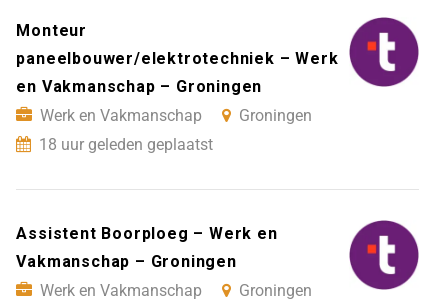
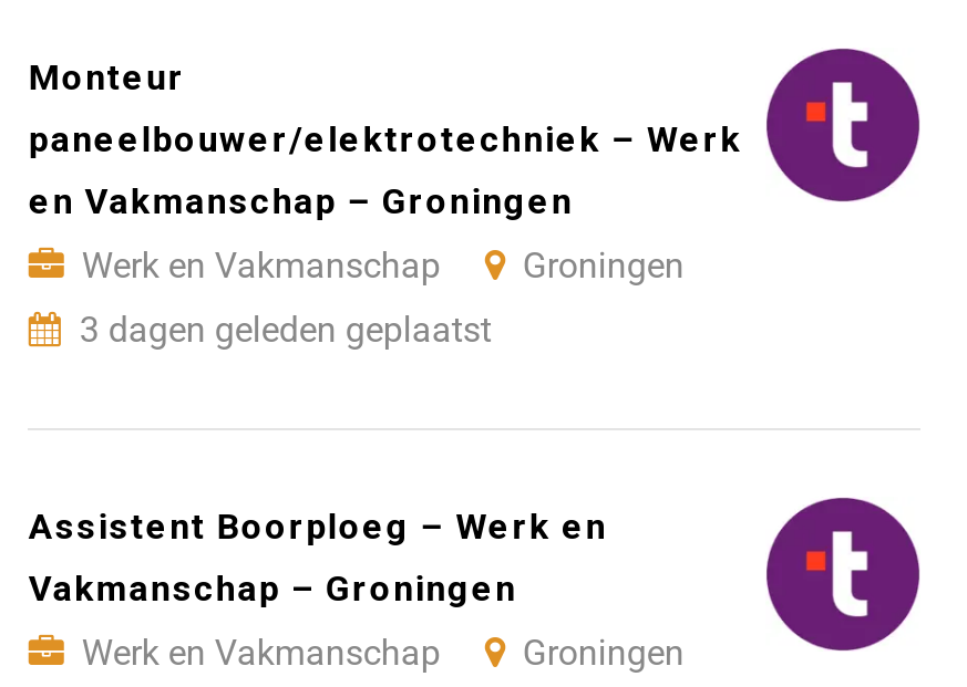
- 18 uur geleden geplaatst
+ 3 dagen geleden geplaatst
